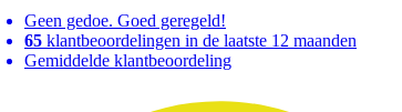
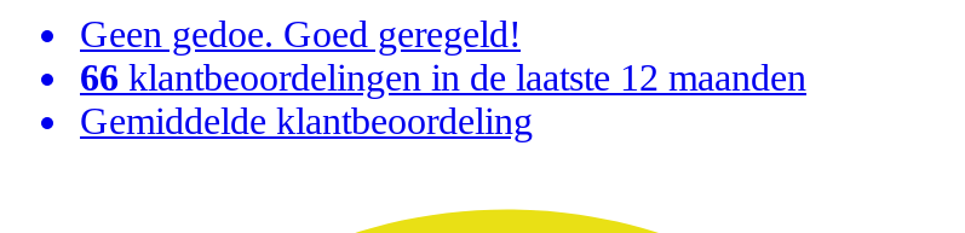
- 65 klantbeoordelingen in de laatste 12 maanden
+ 66 klantbeoordelingen in de laatste 12 maanden
